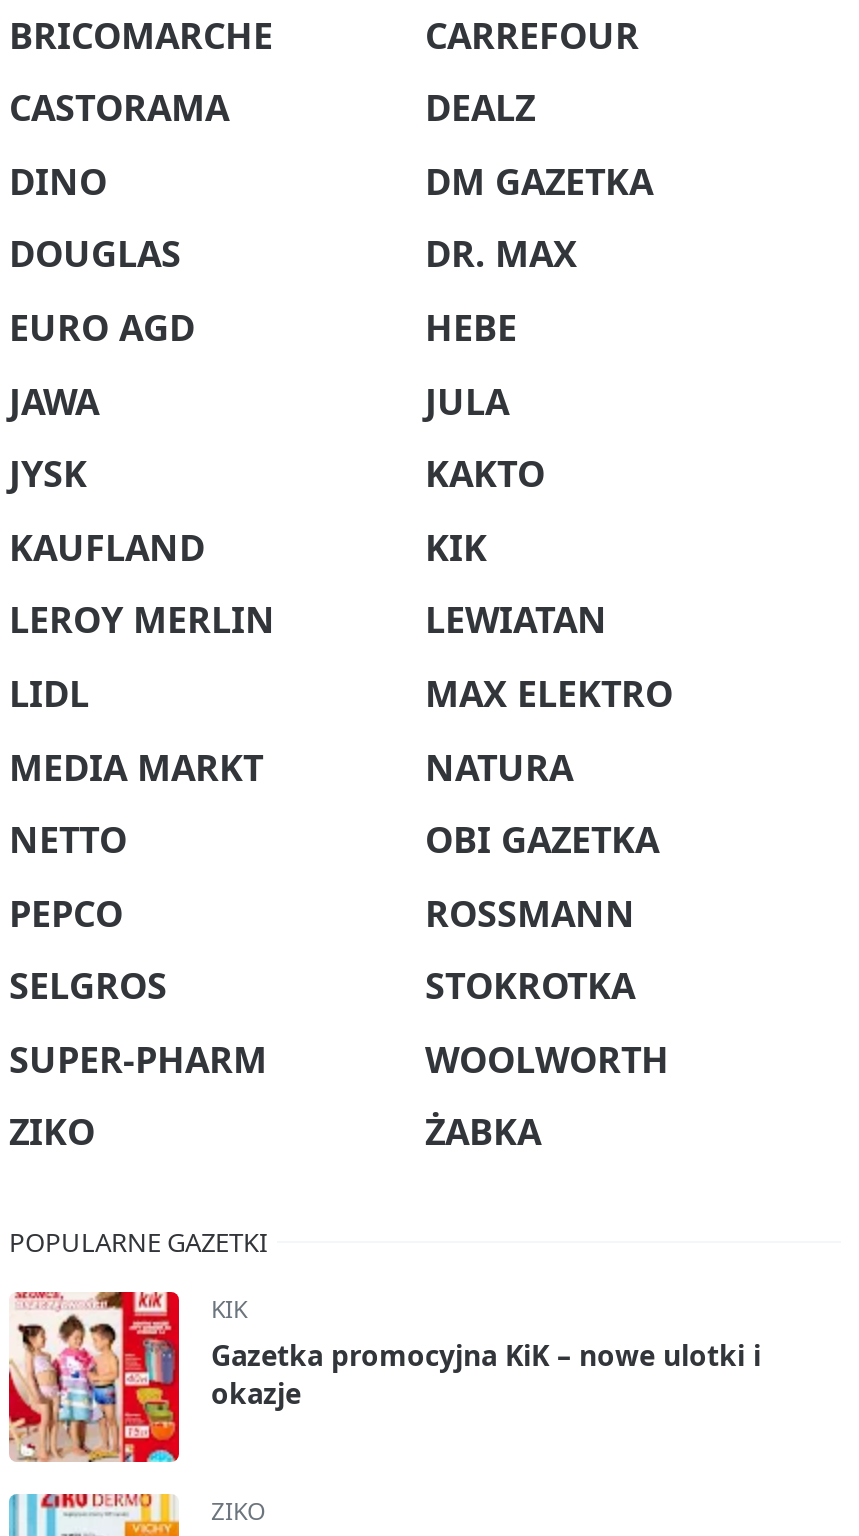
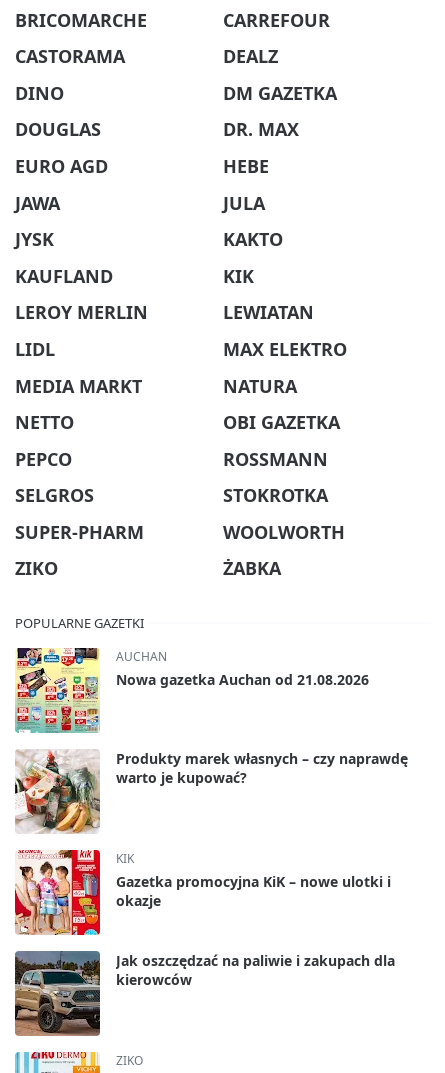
+ [image]
+ AUCHAN
+ Nowa gazetka Auchan od 21.08.2026

+ [image]
+ Produkty marek własnych – czy naprawdę
+ warto je kupować?

+ [image]
+ Jak oszczędzać na paliwie i zakupach dla
+ kierowców
